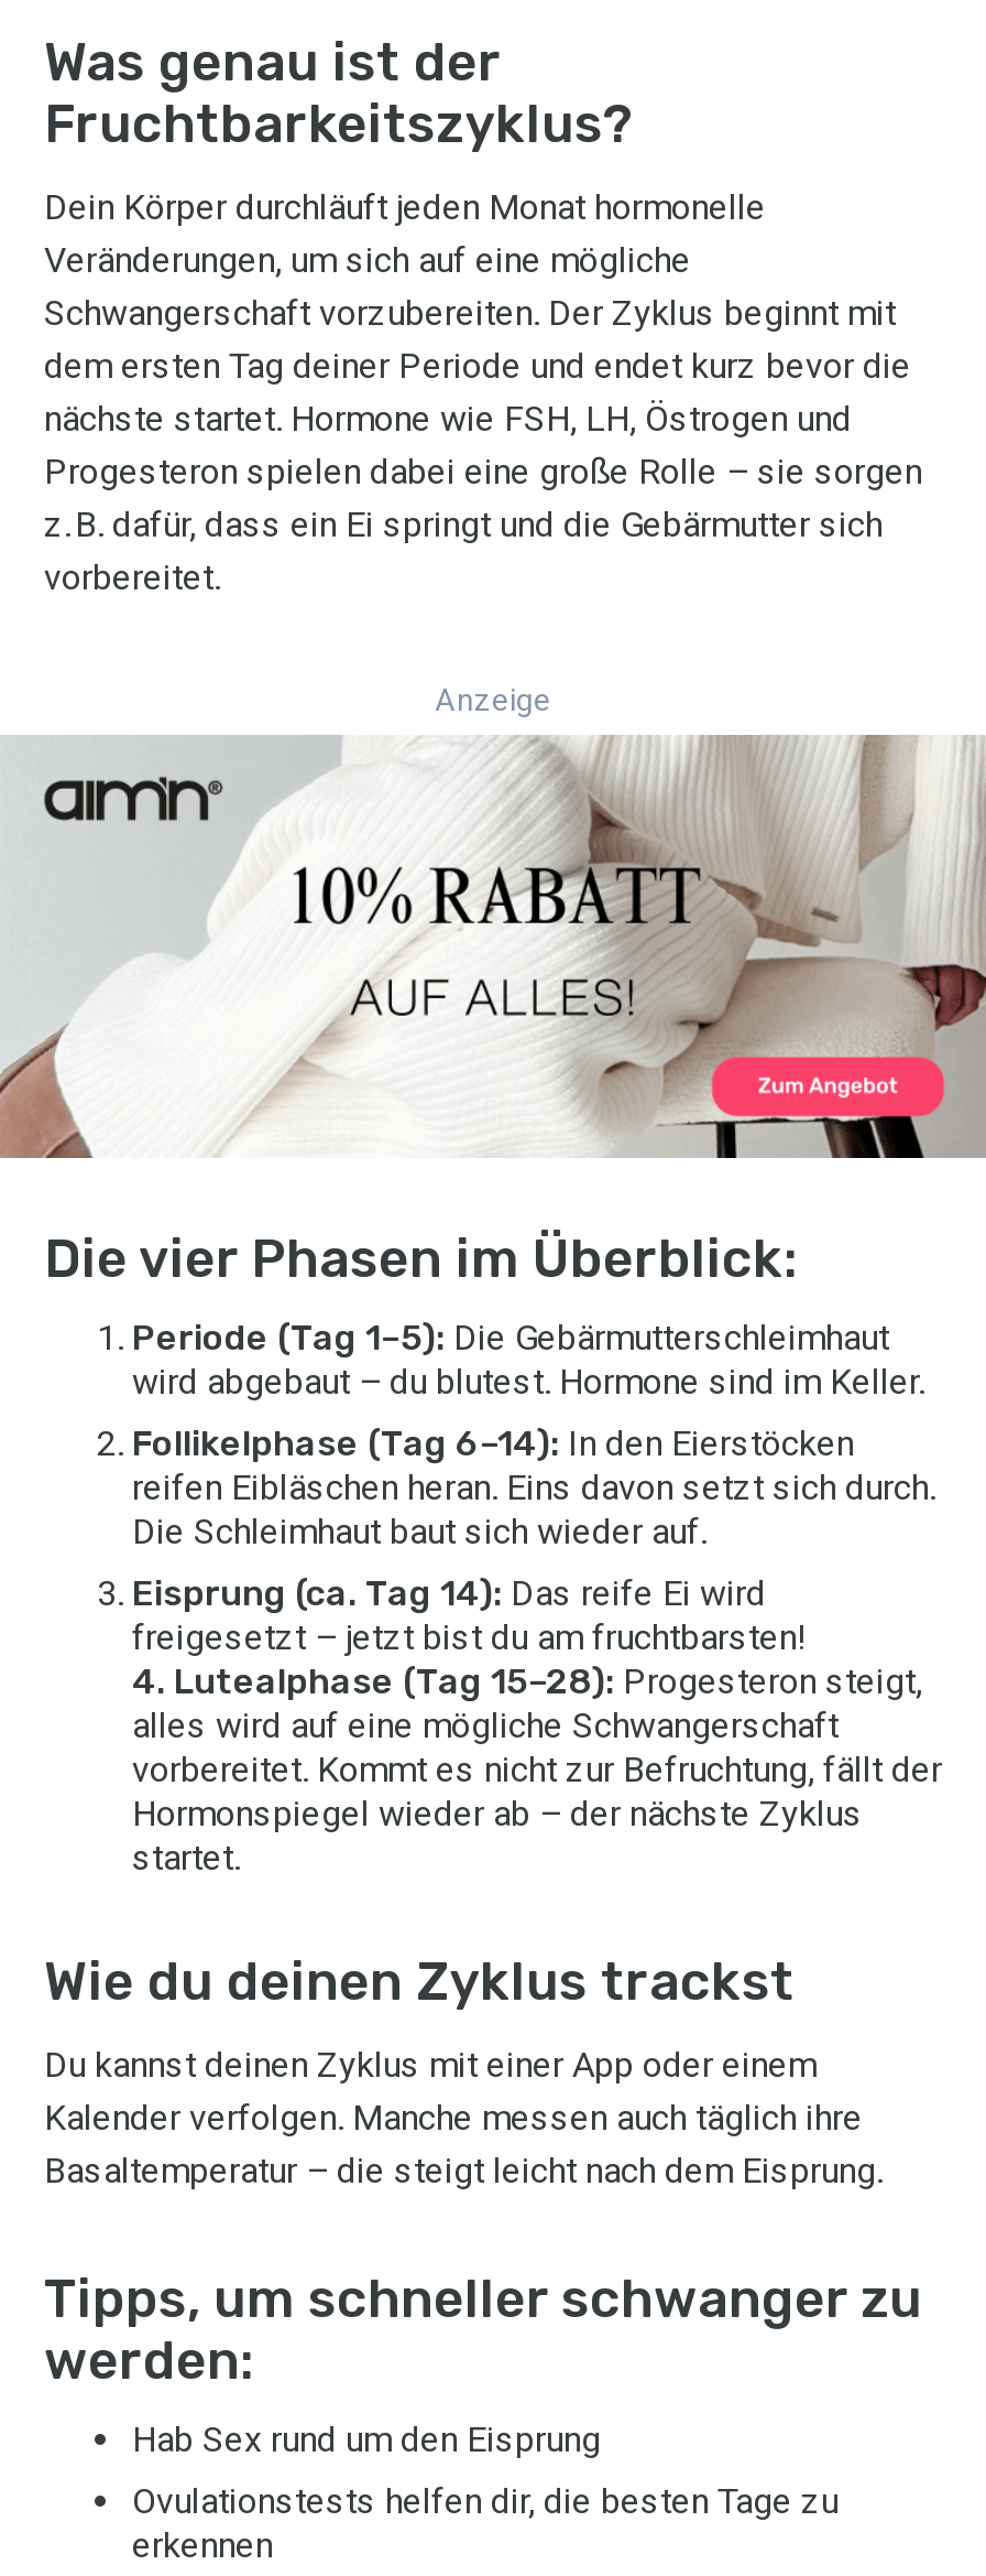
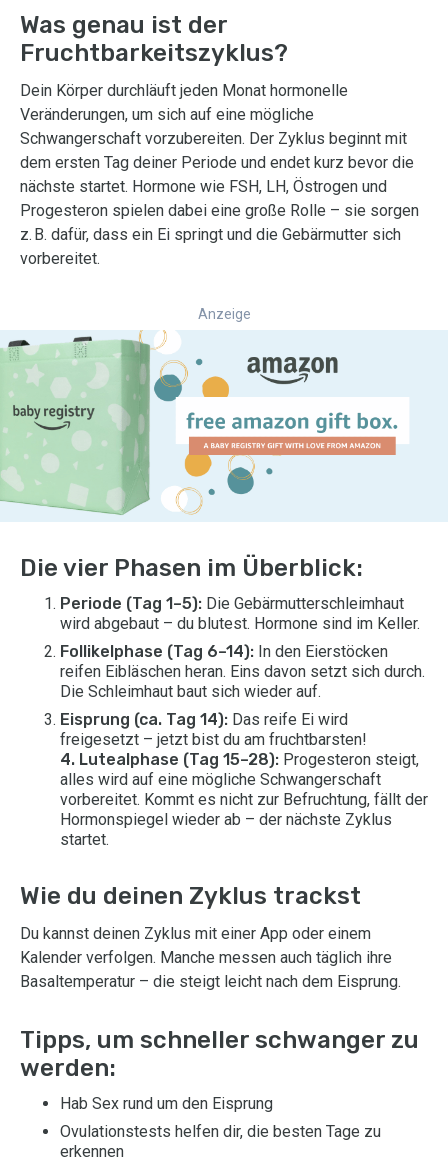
- [image]
+ [image]
